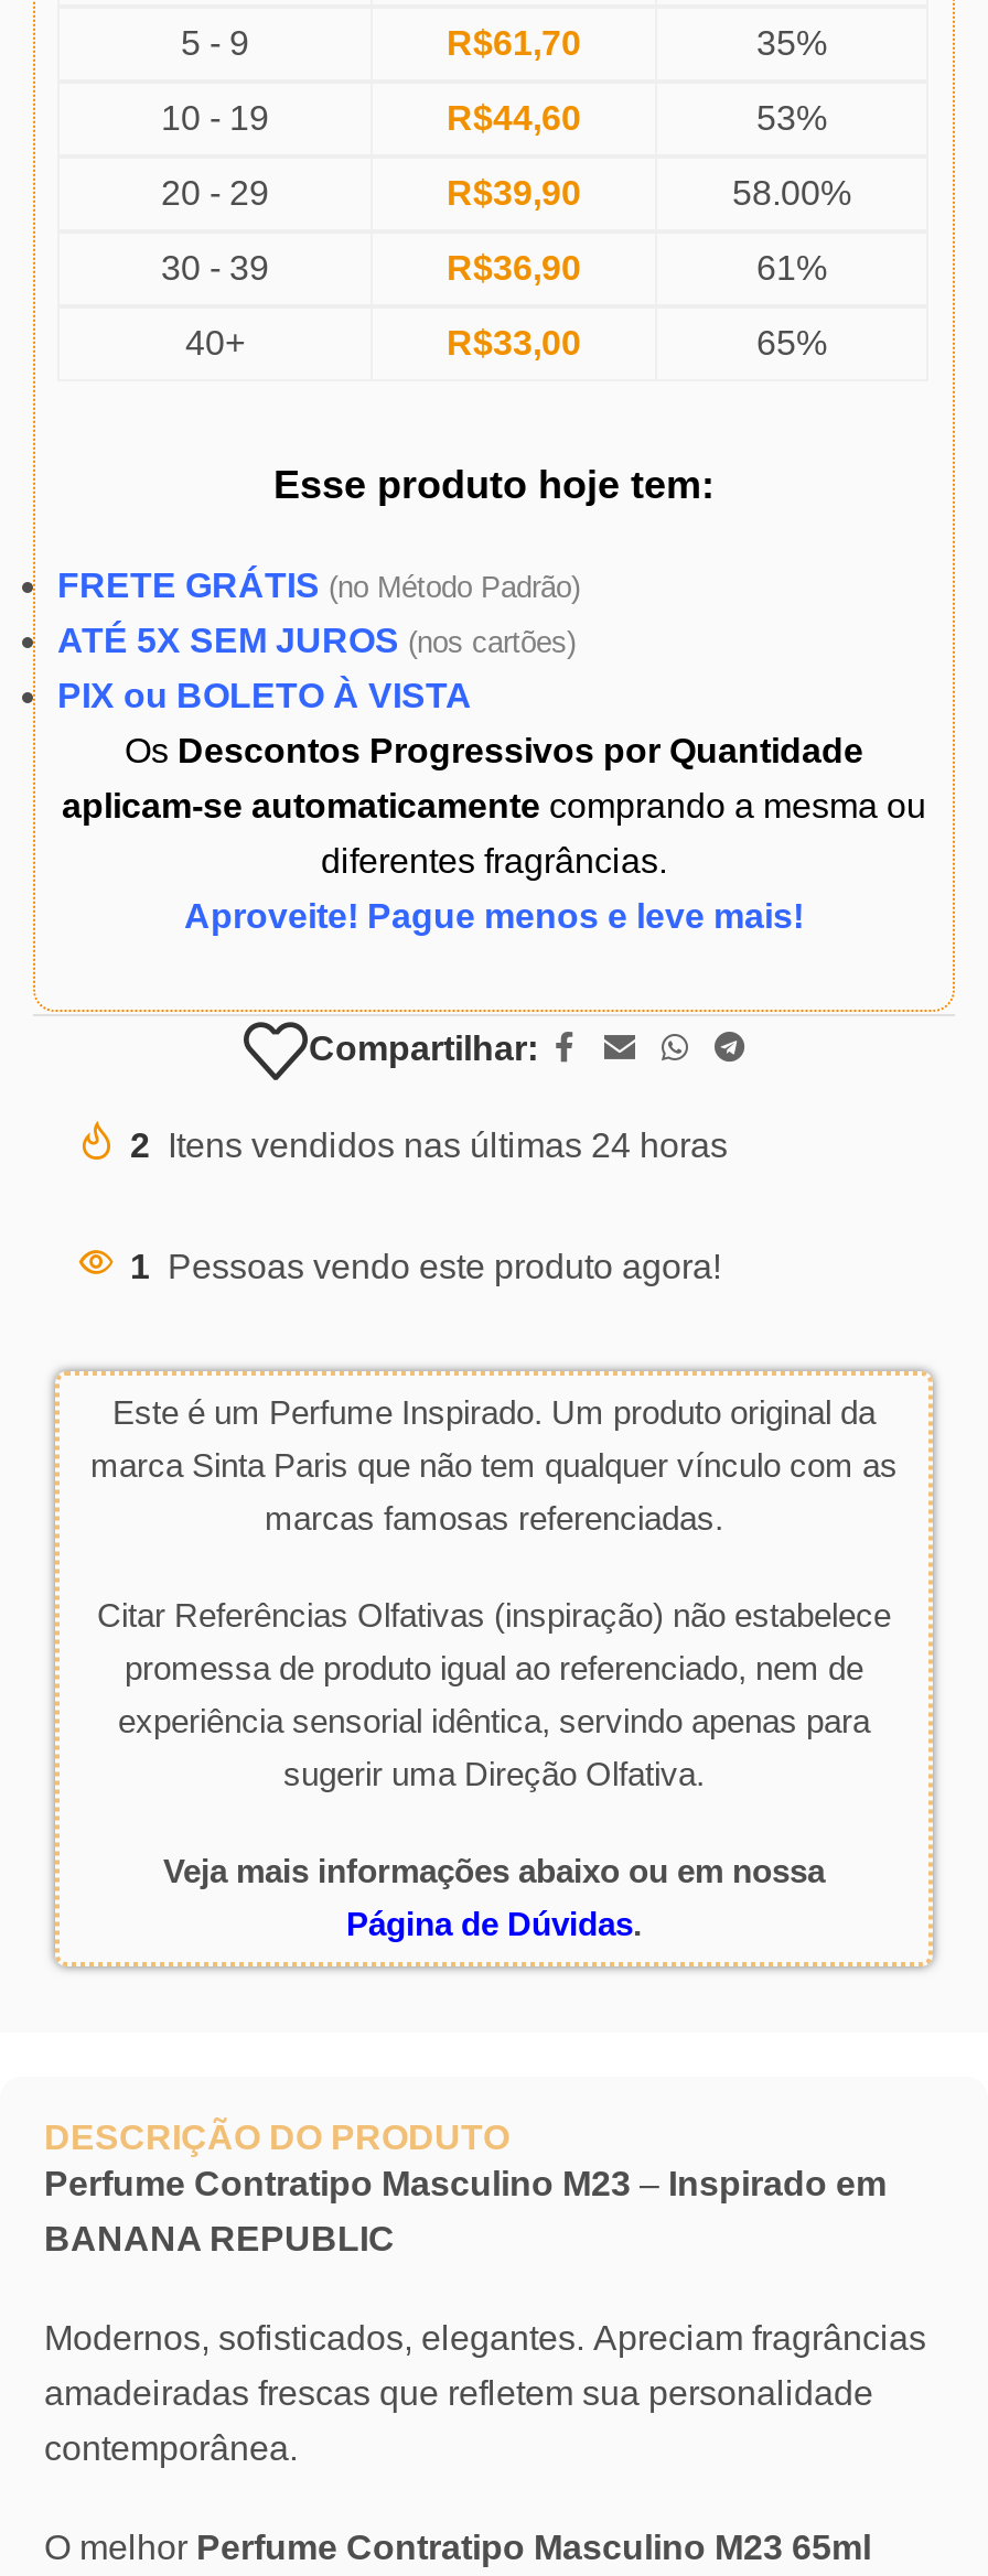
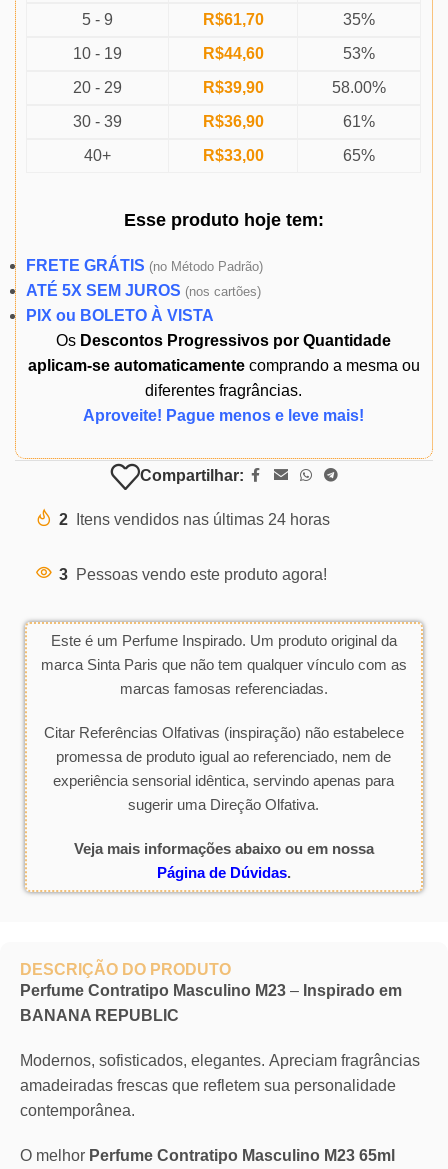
- 1 Pessoas vendo este produto agora!
+ 3 Pessoas vendo este produto agora!
